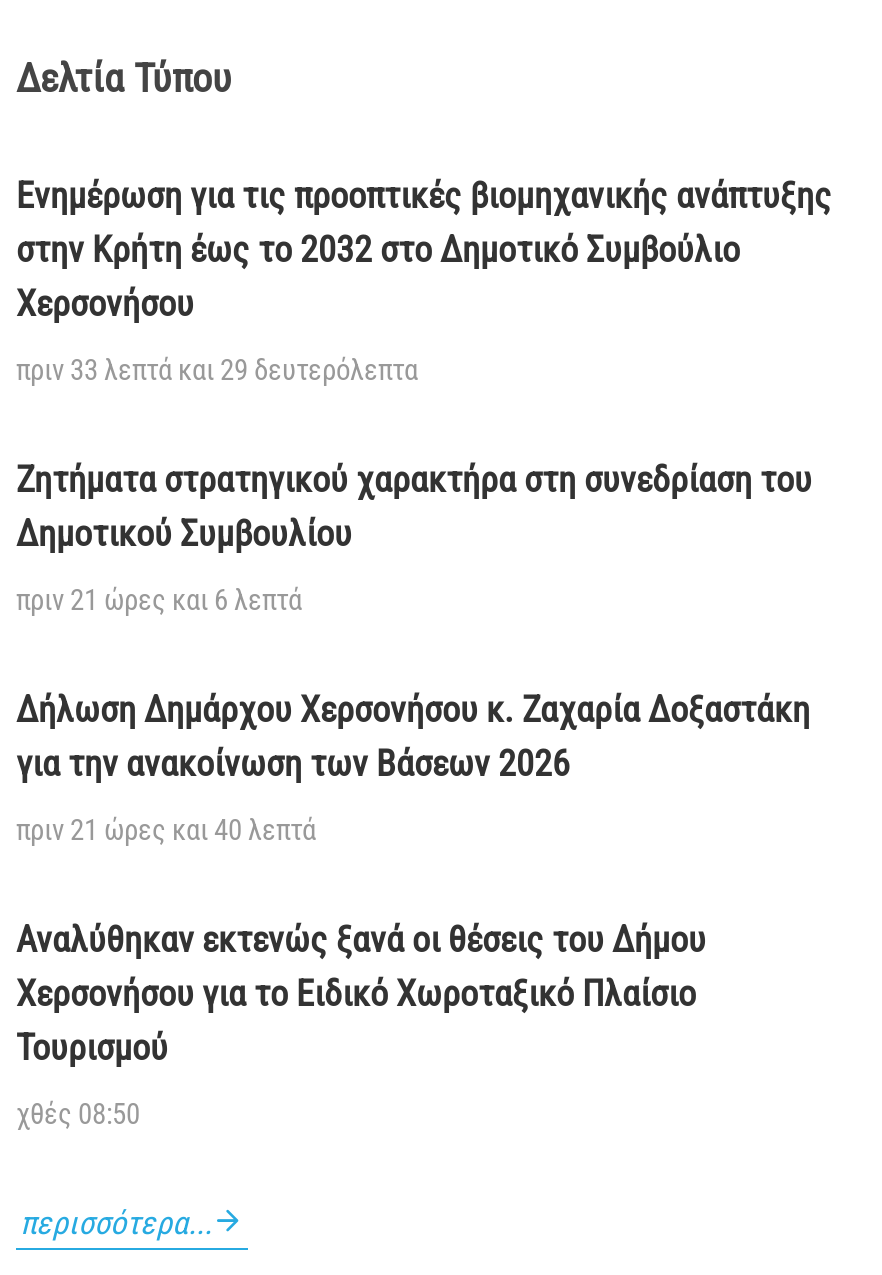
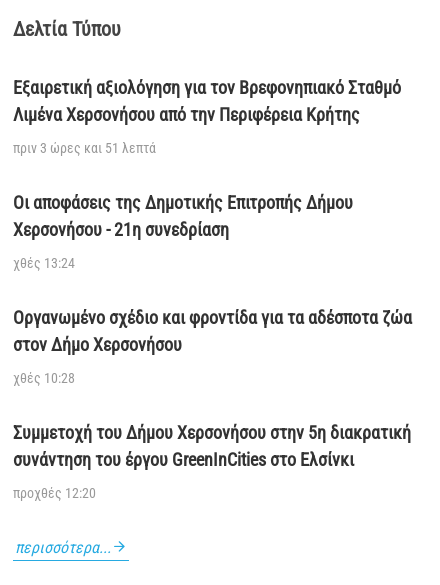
- Ενημέρωση για τις προοπτικές βιομηχανικής ανάπτυξης
- στην Κρήτη έως το 2032 στο Δημοτικό Συμβούλιο
- Χερσονήσου
+ Εξαιρετική αξιολόγηση για τον Βρεφονηπιακό Σταθμό
+ Λιμένα Χερσονήσου από την Περιφέρεια Κρήτης

- πριν 33 λεπτά και 29 δευτερόλεπτα
+ πριν 3 ώρες και 51 λεπτά

- Ζητήματα στρατηγικού χαρακτήρα στη συνεδρίαση του
- Δημοτικού Συμβουλίου
+ Οι αποφάσεις της Δημοτικής Επιτροπής Δήμου
+ Χερσονήσου - 21η συνεδρίαση

- πριν 21 ώρες και 6 λεπτά
+ χθές 13:24

- Δήλωση Δημάρχου Χερσονήσου κ. Ζαχαρία Δοξαστάκη
- για την ανακοίνωση των Βάσεων 2026
+ Οργανωμένο σχέδιο και φροντίδα για τα αδέσποτα ζώα
+ στον Δήμο Χερσονήσου

- πριν 21 ώρες και 40 λεπτά
+ χθές 10:28

- Αναλύθηκαν εκτενώς ξανά οι θέσεις του Δήμου
- Χερσονήσου για το Ειδικό Χωροταξικό Πλαίσιο
- Τουρισμού
+ Συμμετοχή του Δήμου Χερσονήσου στην 5η διακρατική
+ συνάντηση του έργου GreenInCities στο Ελσίνκι

- χθές 08:50
+ προχθές 12:20
